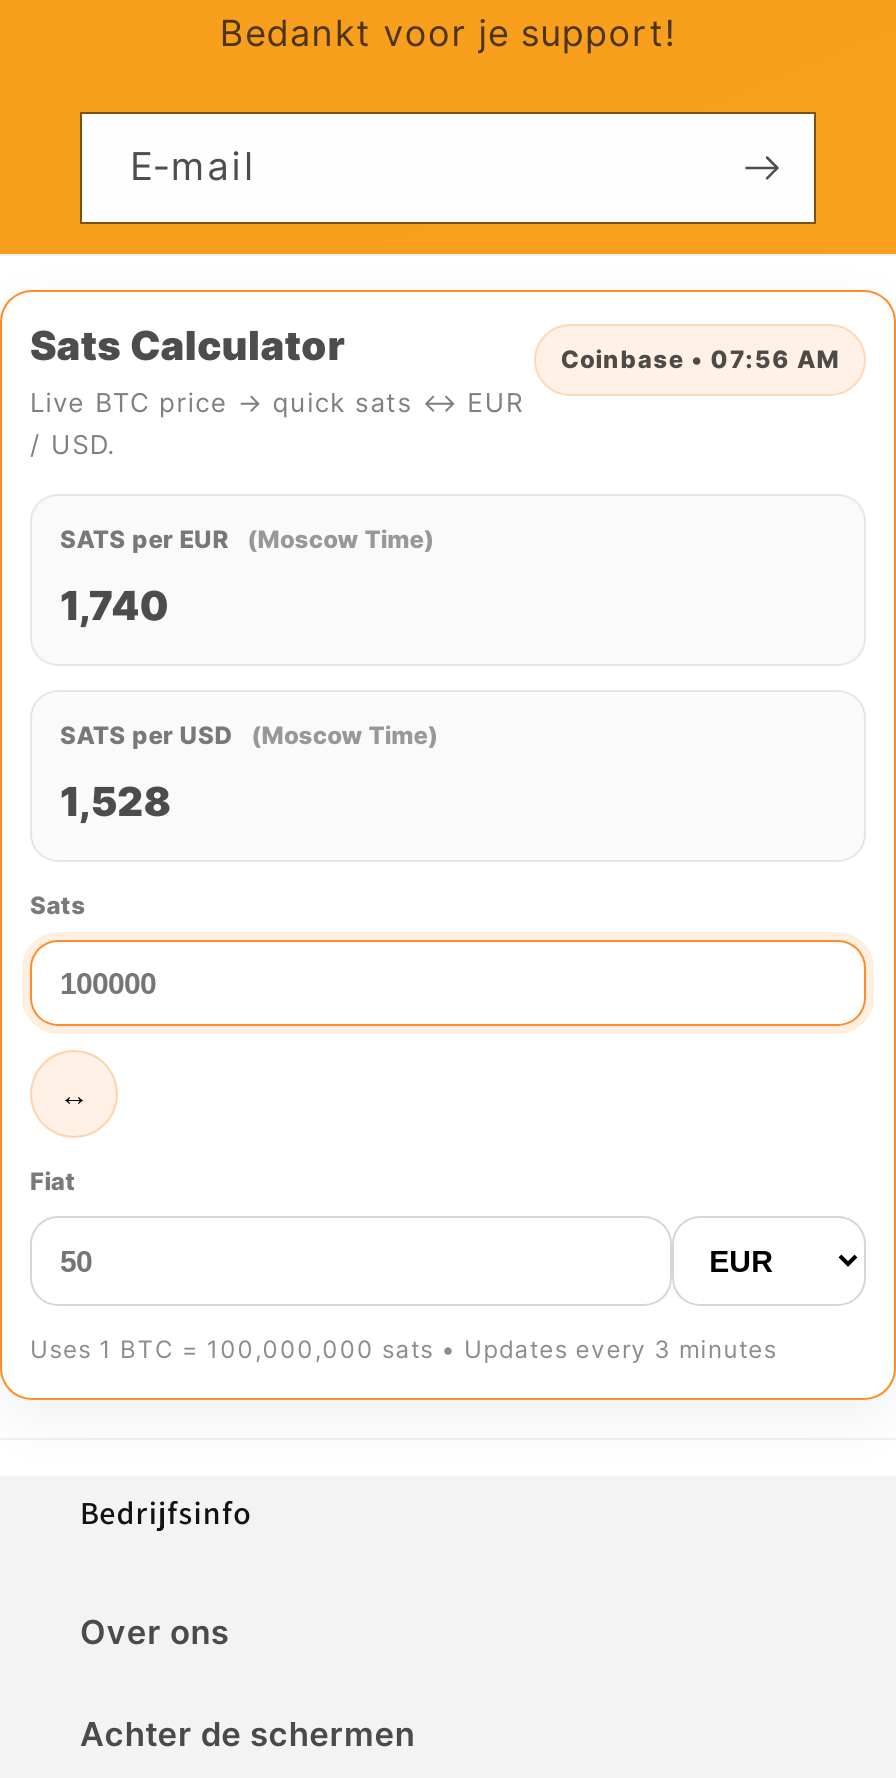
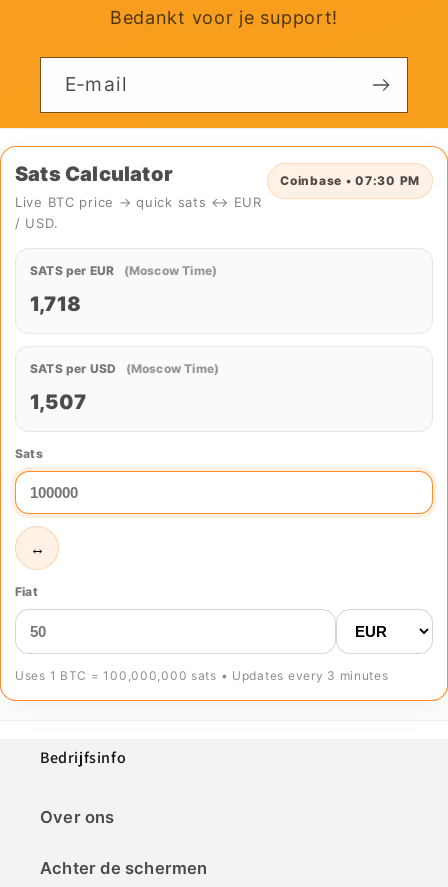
- Coinbase • 07:56 AM
+ Coinbase • 07:30 PM

- 1,740
+ 1,718

- 1,528
+ 1,507
